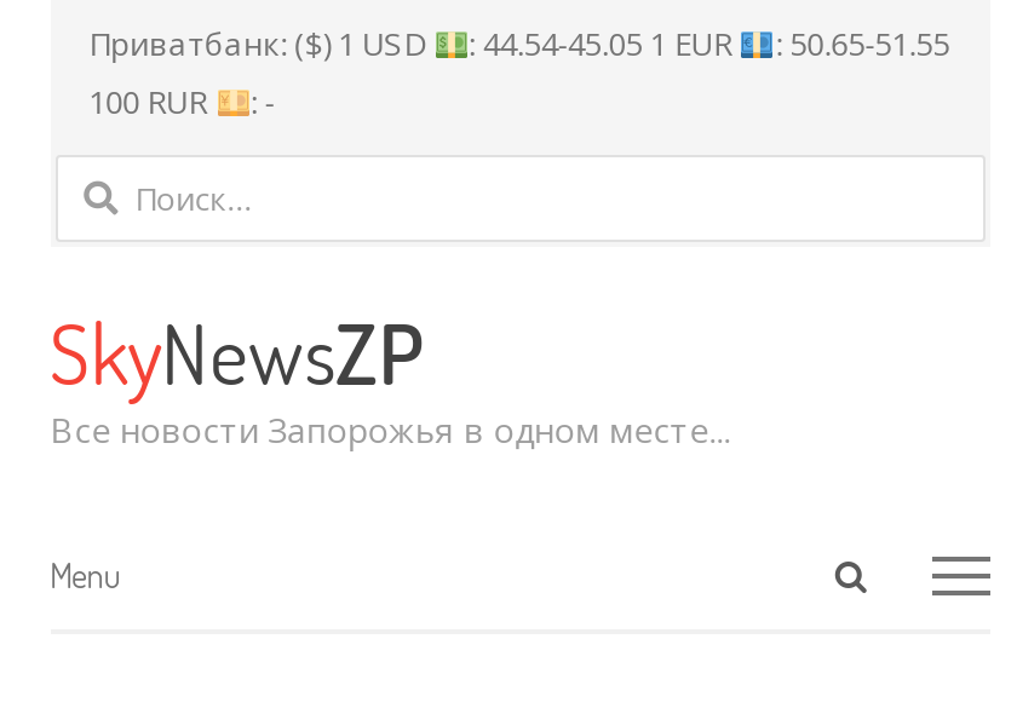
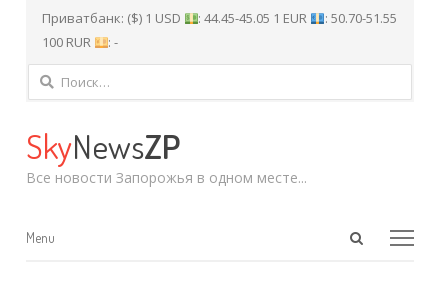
- : 44.54-45.05 1 EUR
+ : 44.45-45.05 1 EUR

- : 50.65-51.55
+ : 50.70-51.55
